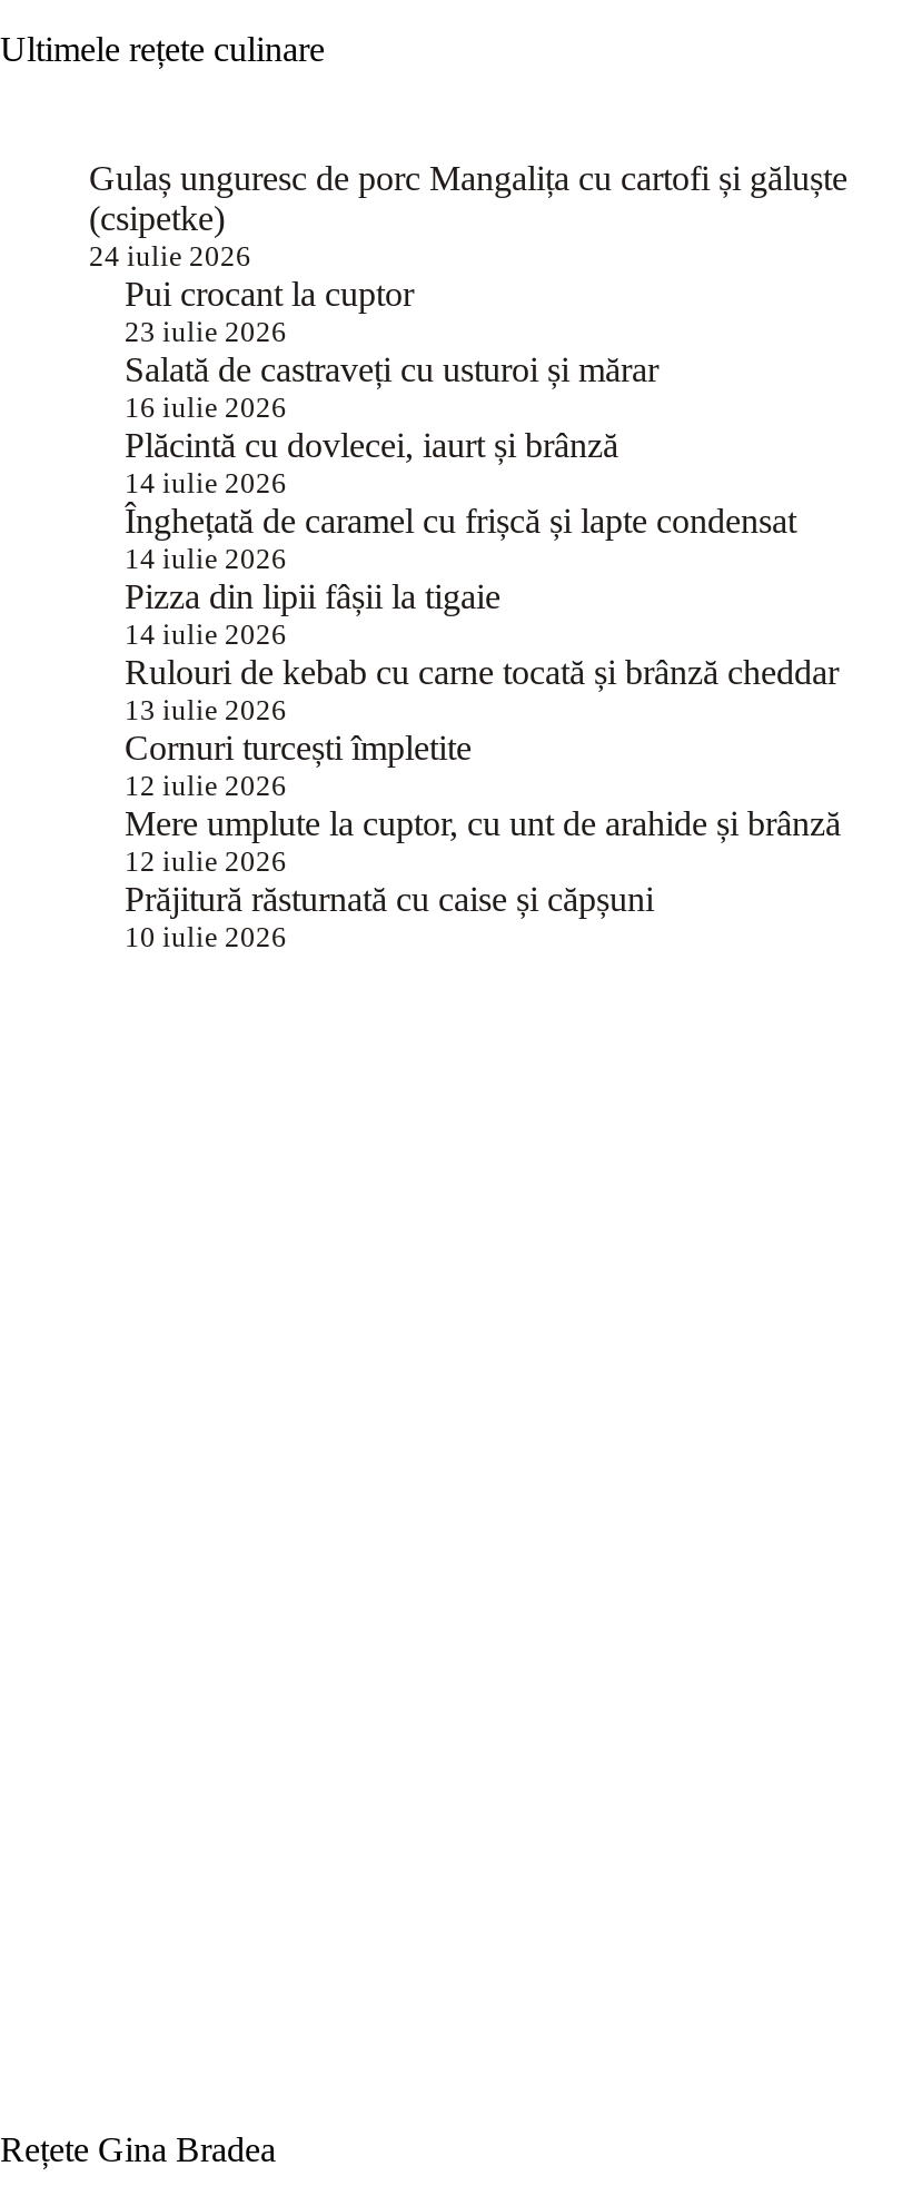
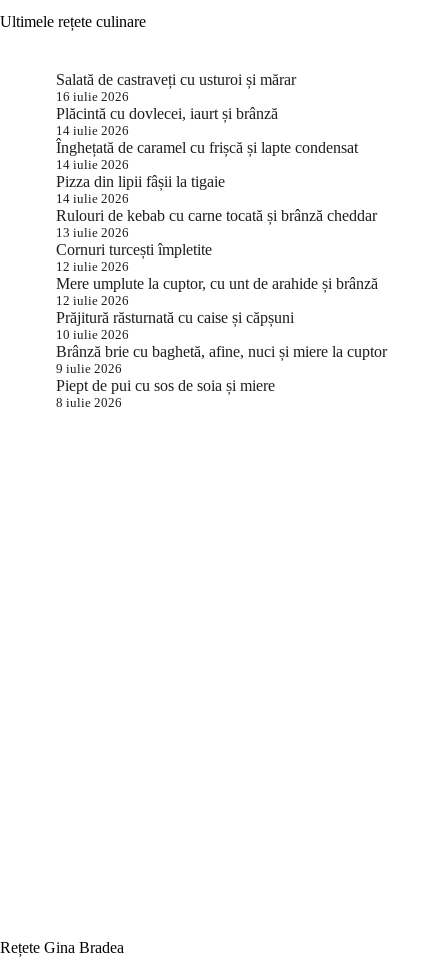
- Gulaș unguresc de porc Mangalița cu cartofi și găluște
- (csipetke)
- 24 iulie 2026
- Pui crocant la cuptor
- 23 iulie 2026

moved up: Salată de castraveți cu usturoi și mărar | 16 iulie 2026 | Plăcintă cu dovlecei, iaurt și brânză | ... | Prăjitură răsturnată cu caise și căpșuni | 10 iulie 2026

+ Brânză brie cu baghetă, afine, nuci și miere la cuptor
+ 9 iulie 2026
+ Piept de pui cu sos de soia și miere
+ 8 iulie 2026
